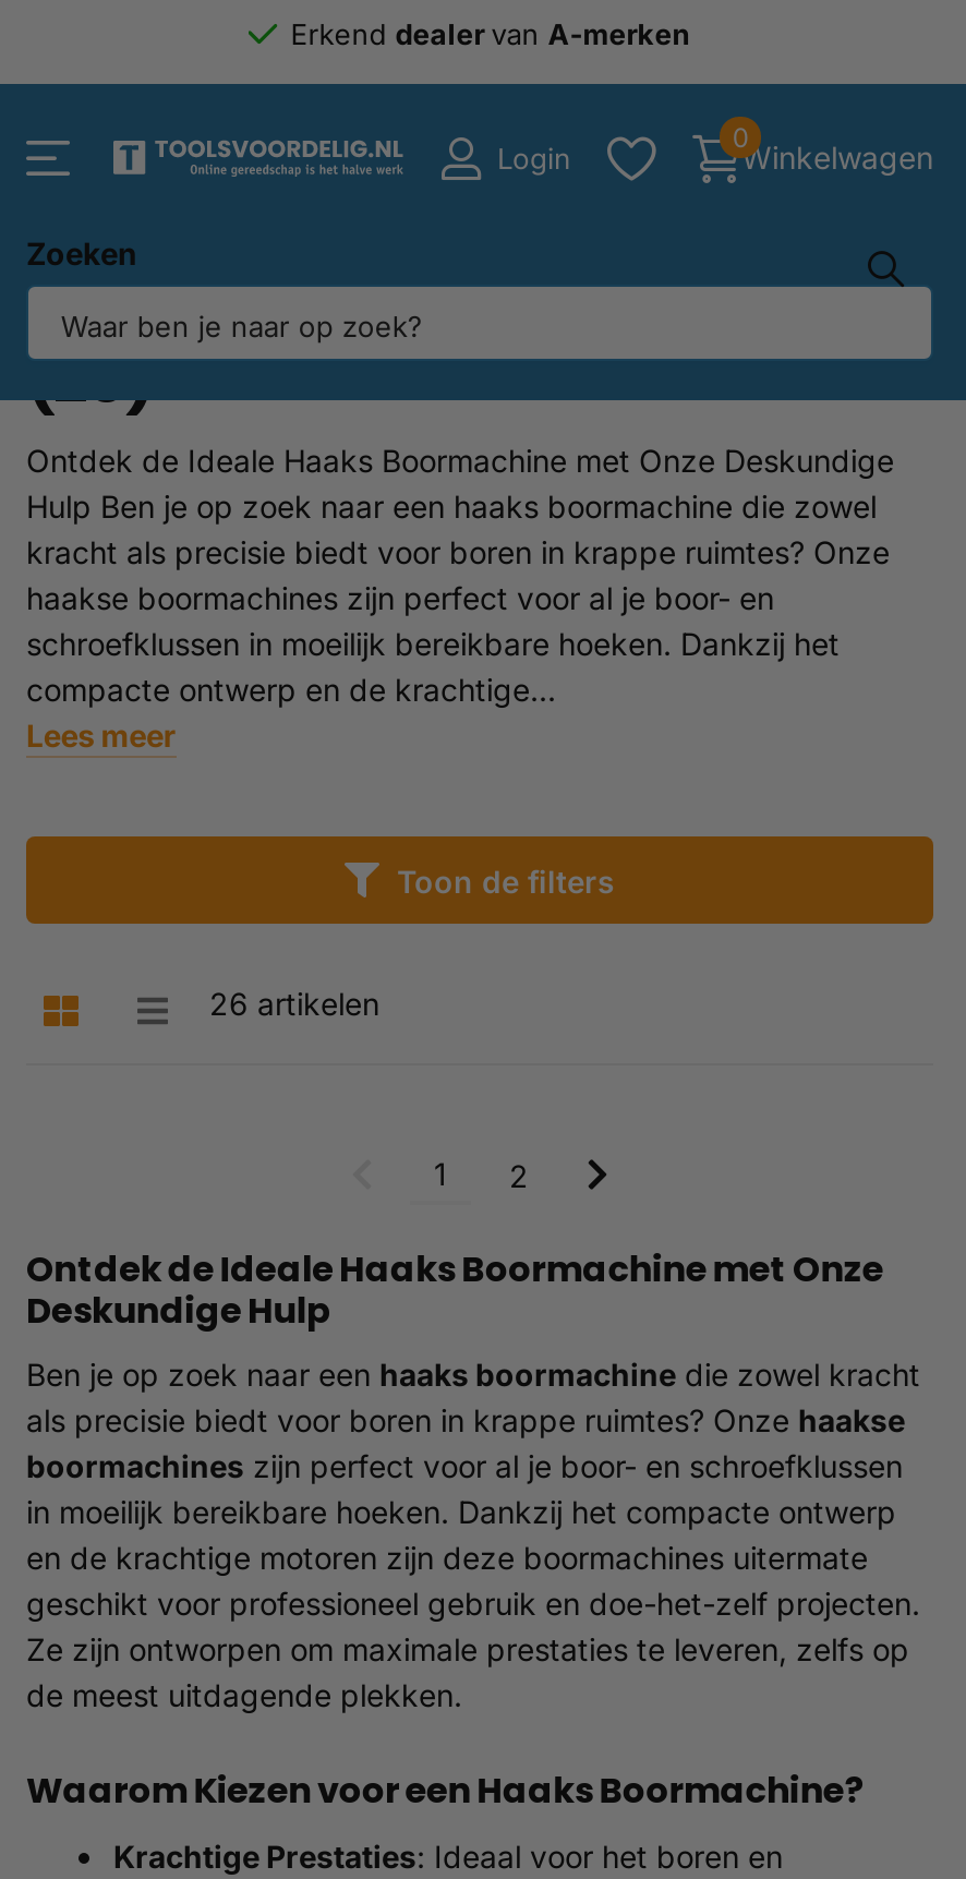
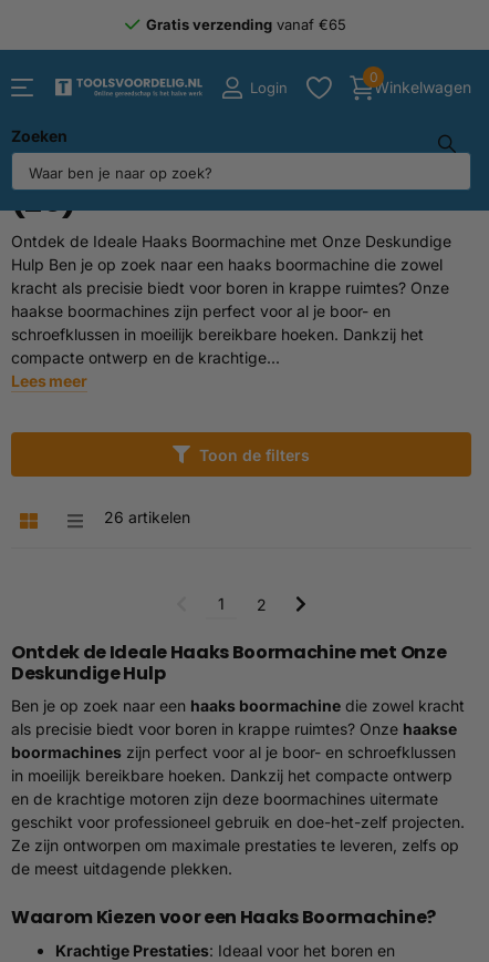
- Erkend dealer van A-merken
+ Gratis verzending vanaf €65
